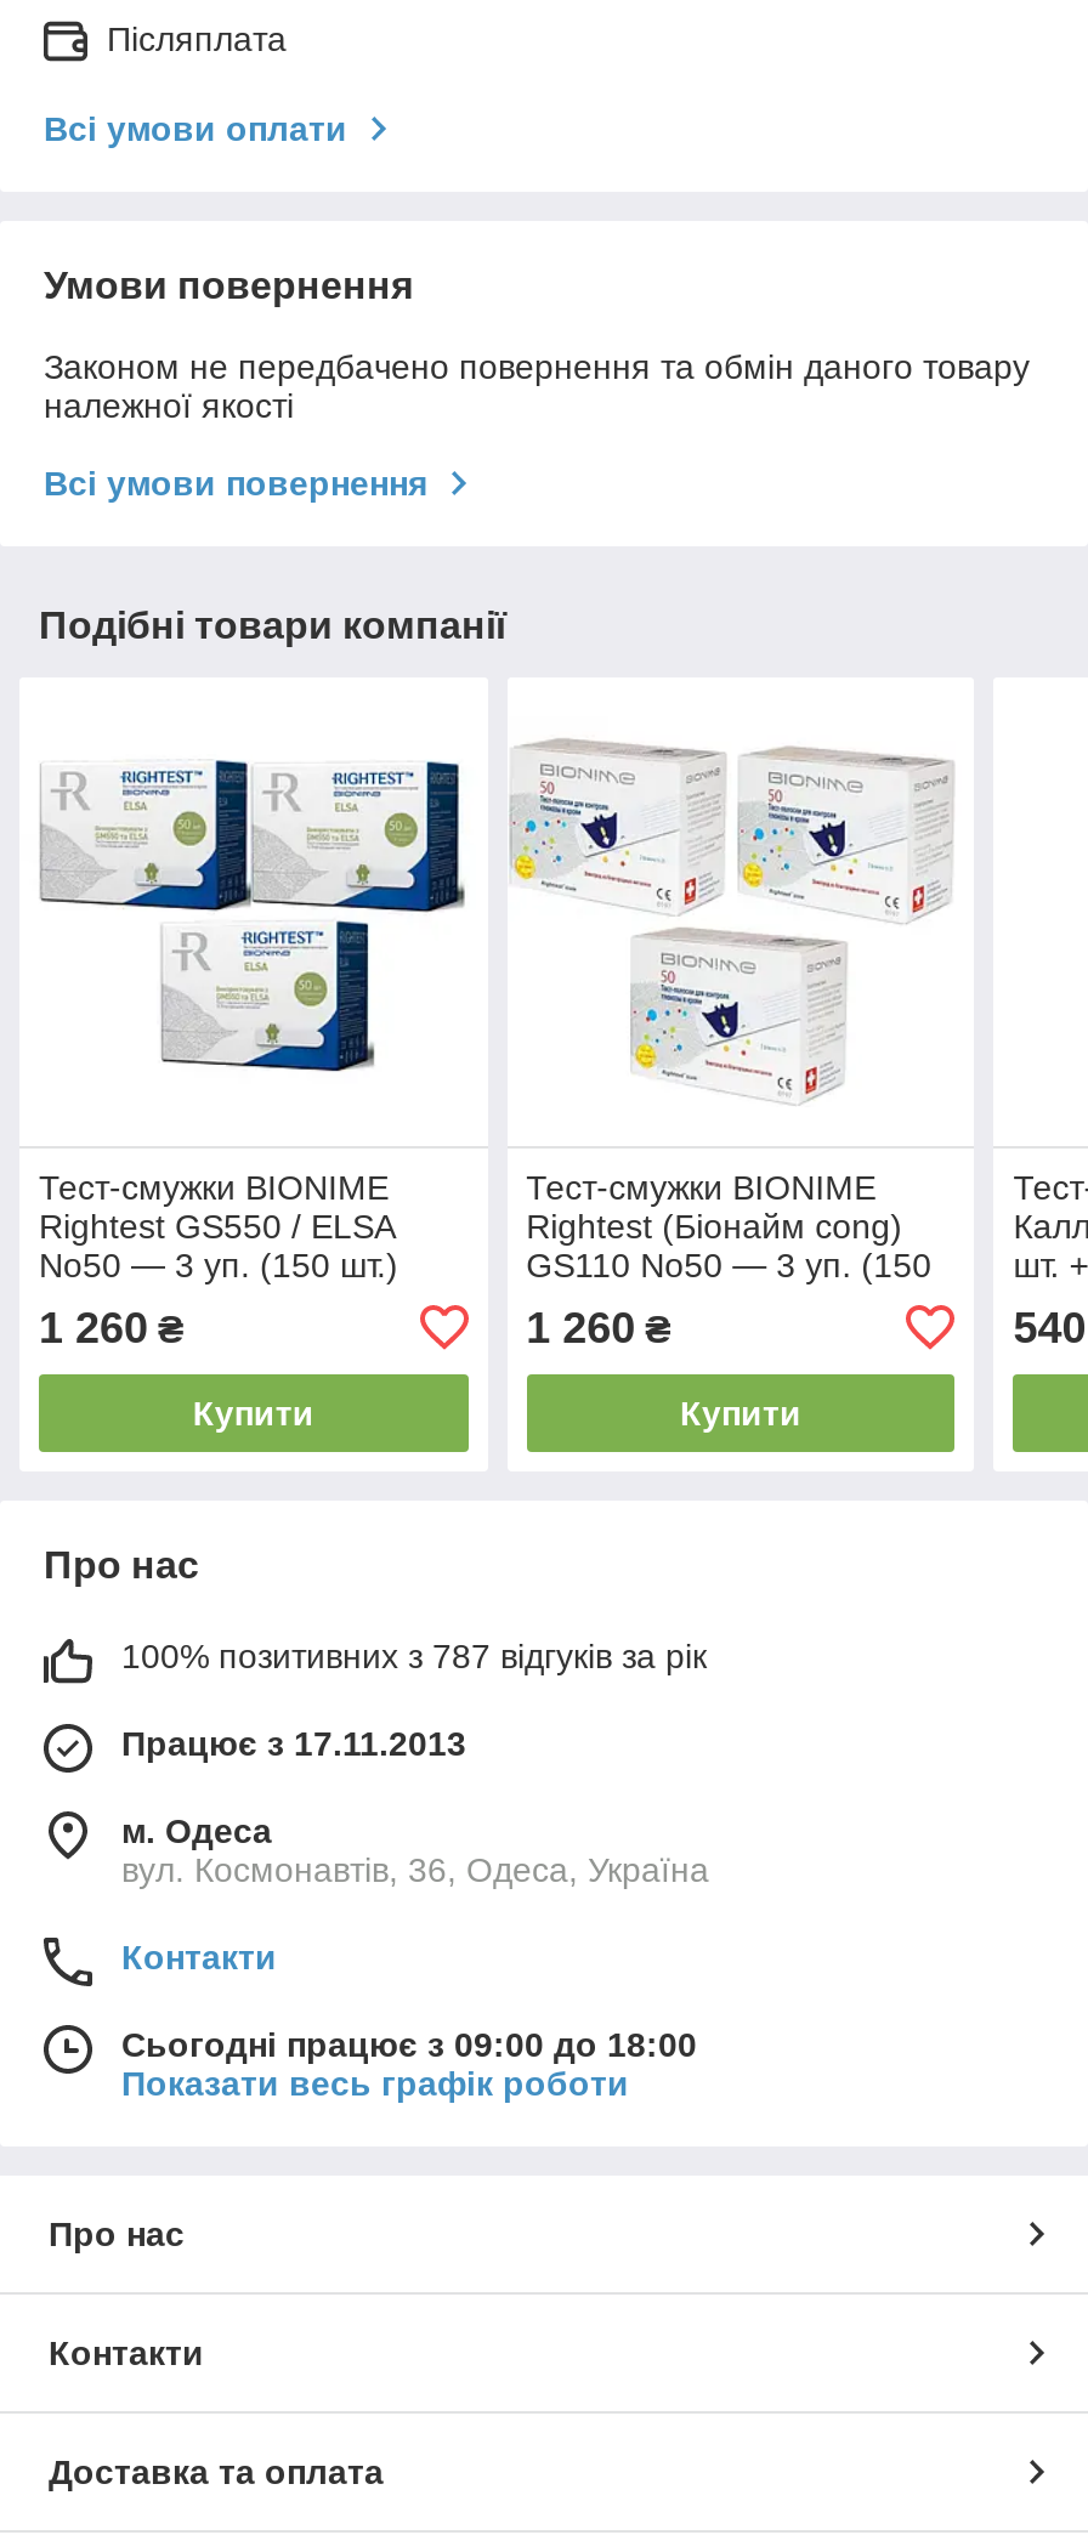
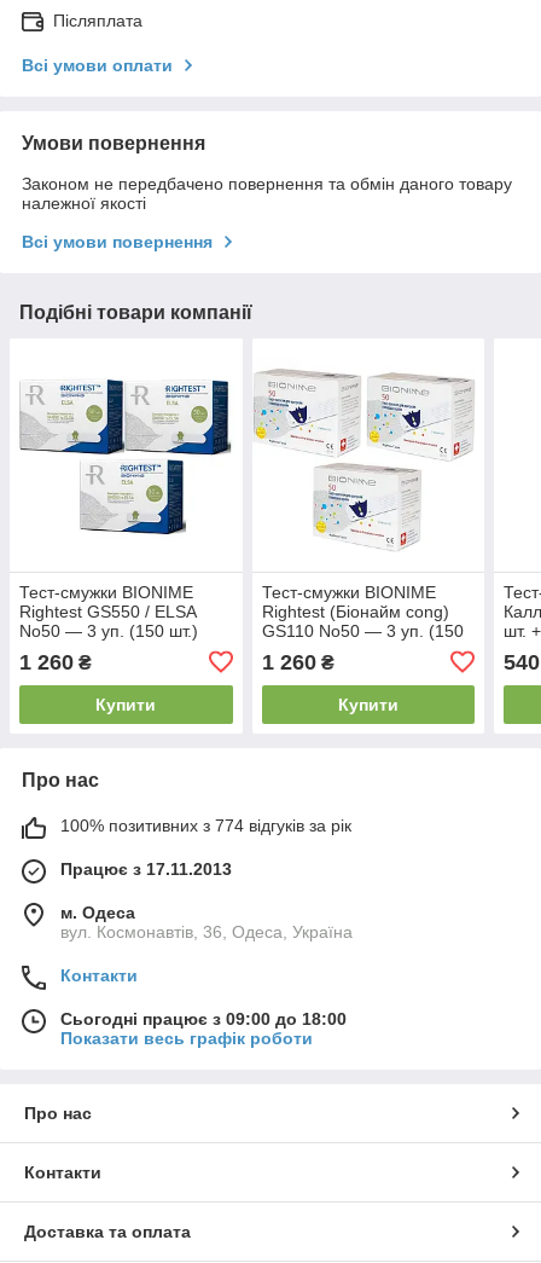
- 100% позитивних з 787 відгуків за рік
+ 100% позитивних з 774 відгуків за рік
